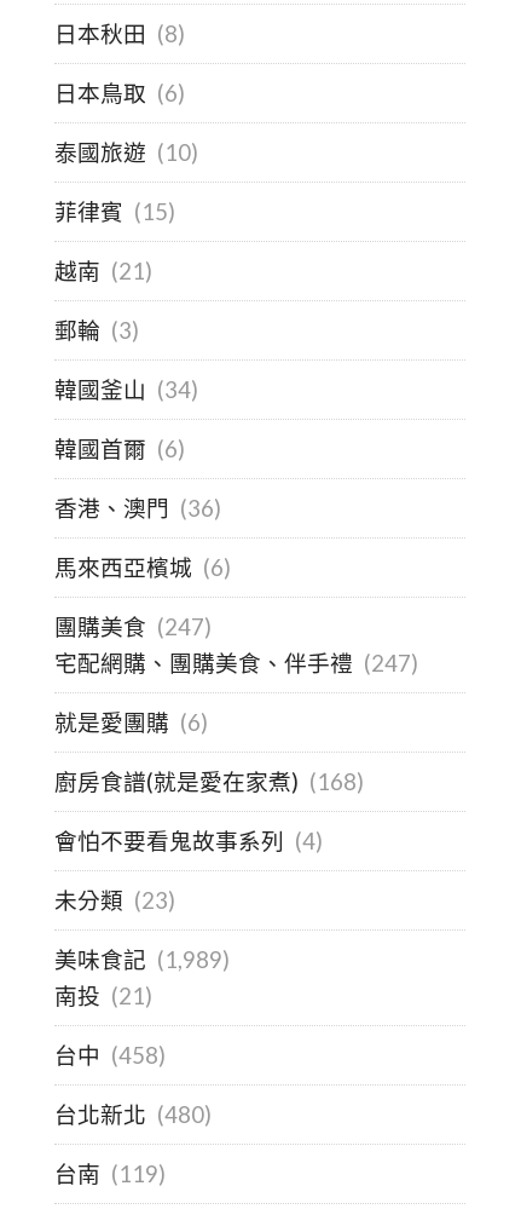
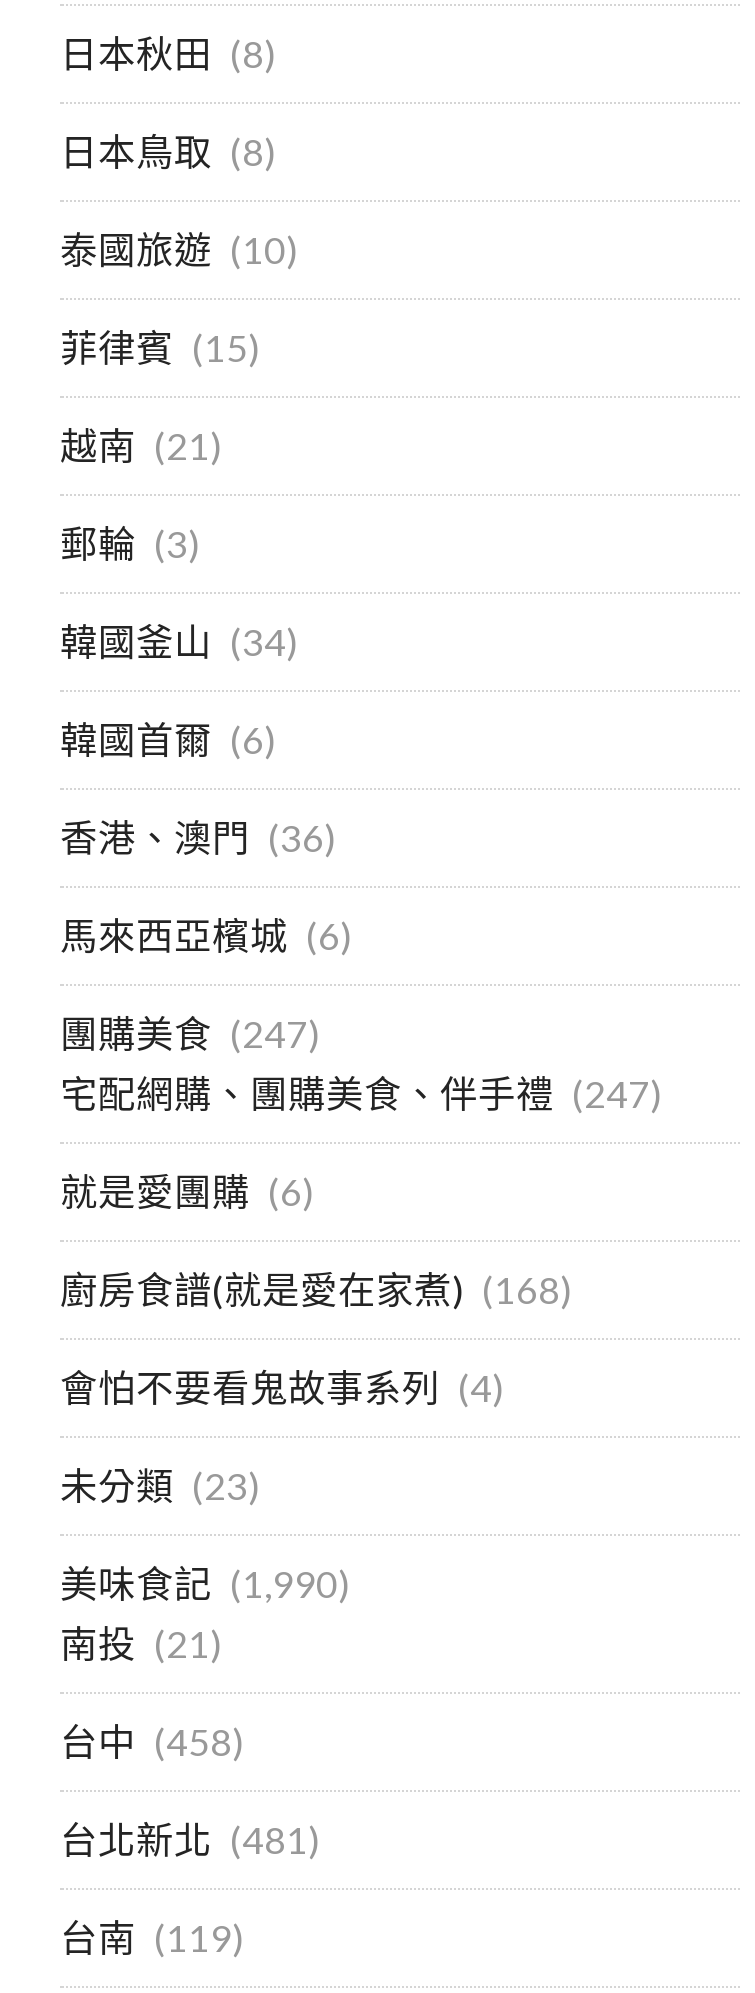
- 日本鳥取 (6)
+ 日本鳥取 (8)

- 美味食記 (1,989)
+ 美味食記 (1,990)

- 台北新北 (480)
+ 台北新北 (481)
